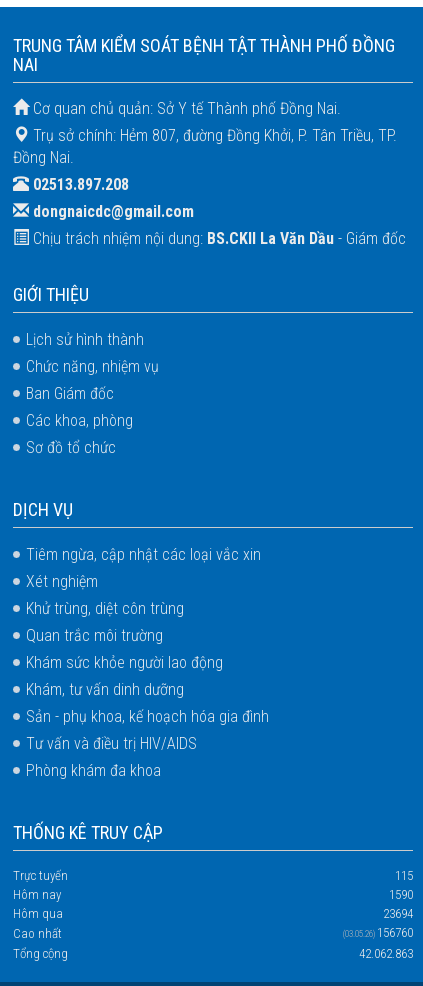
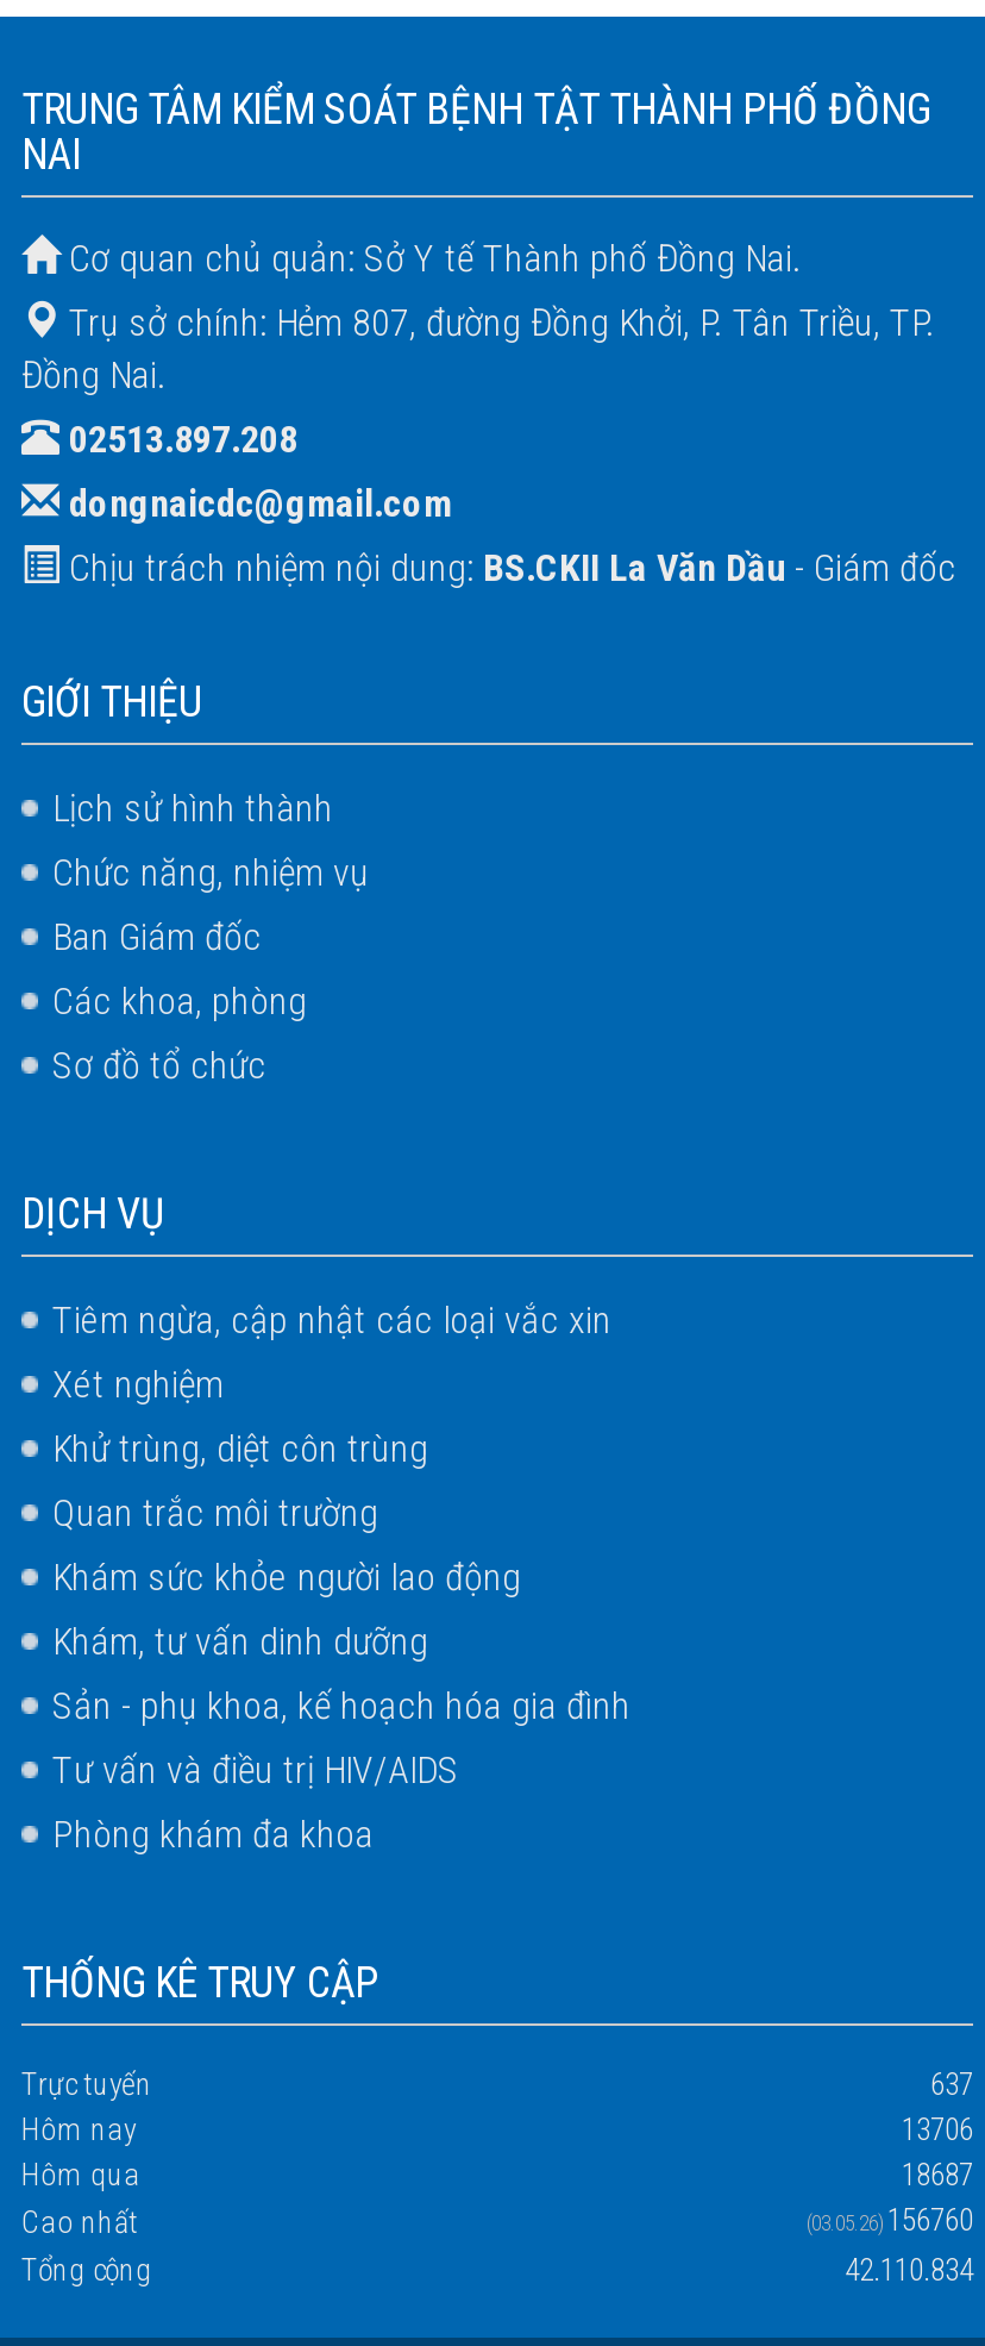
- 115
+ 637

- 1590
+ 13706

- 23694
+ 18687

- 42.062.863
+ 42.110.834
